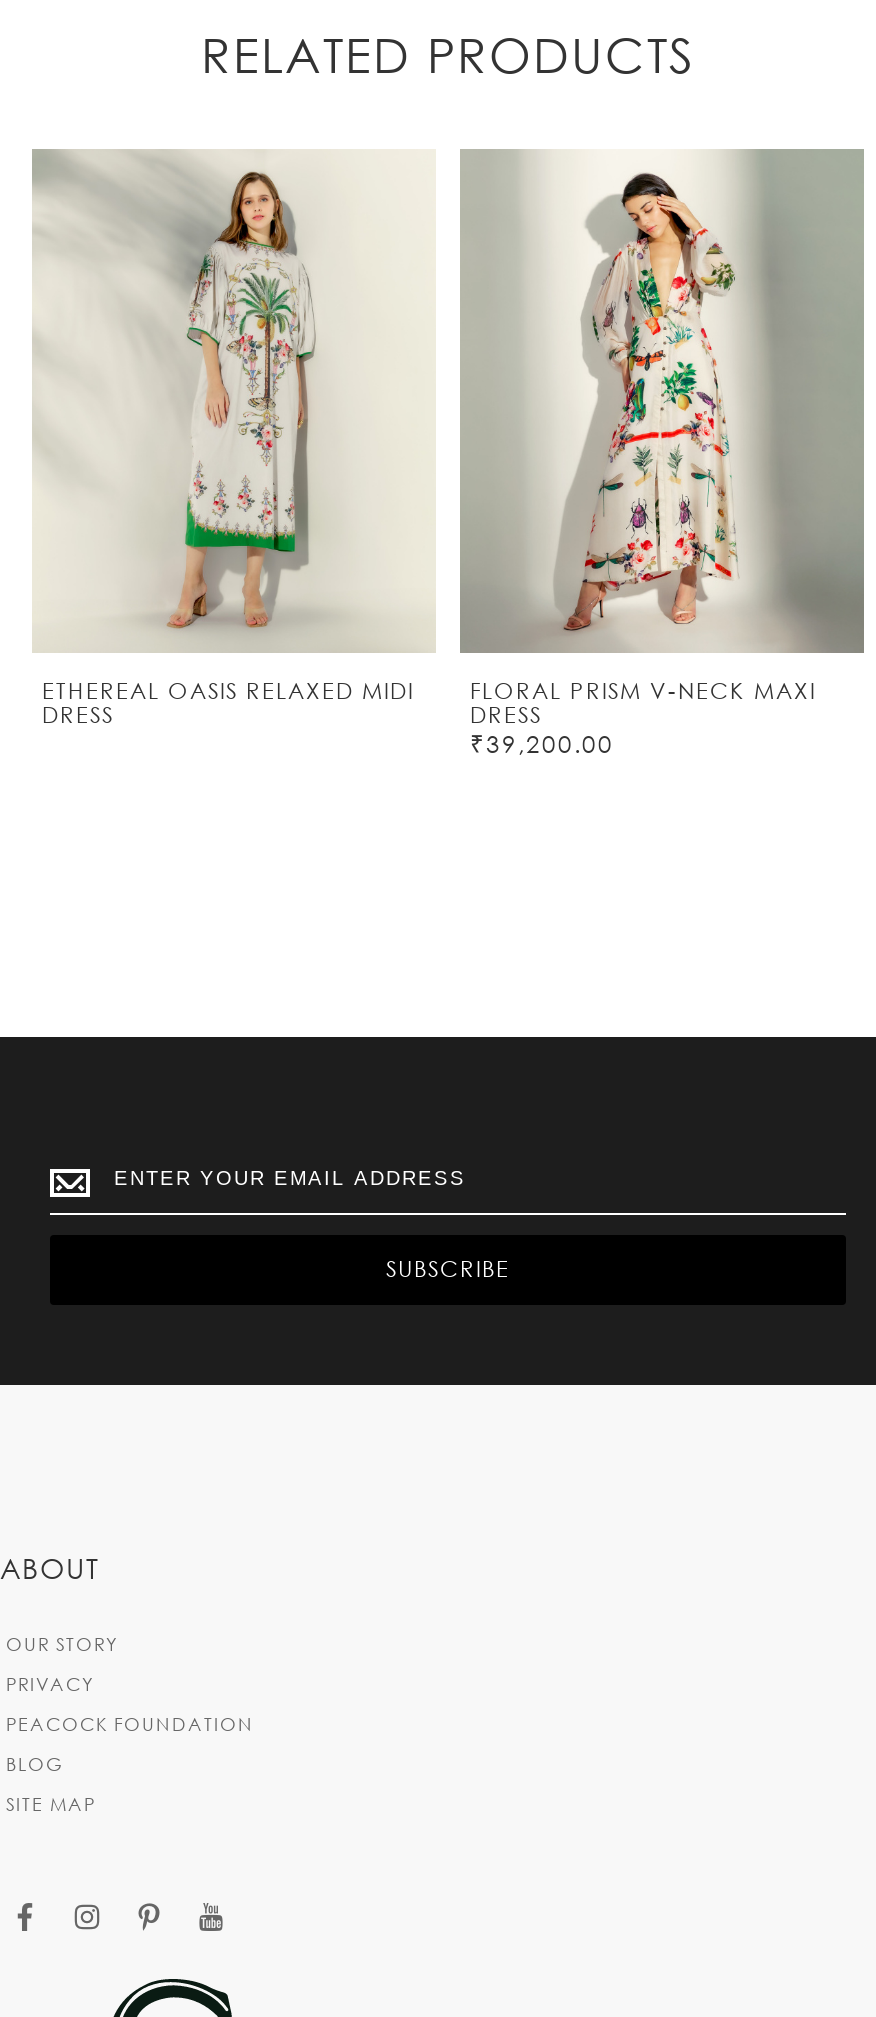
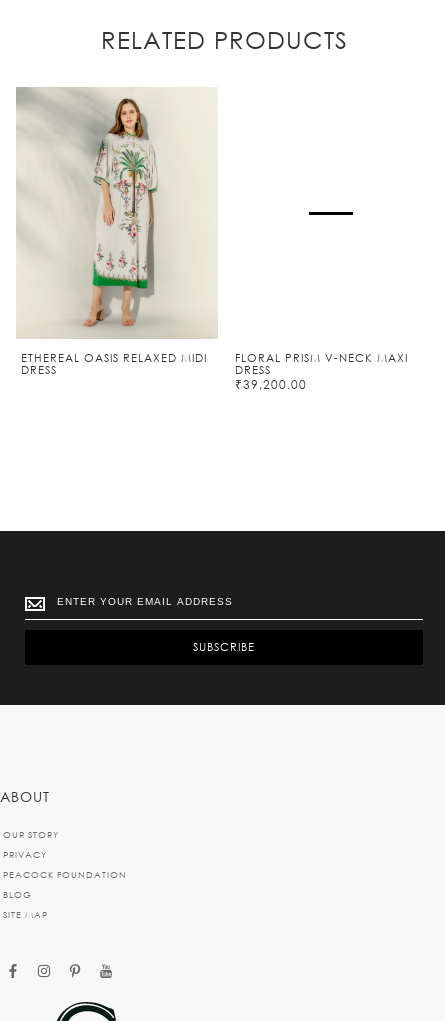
- [image]
